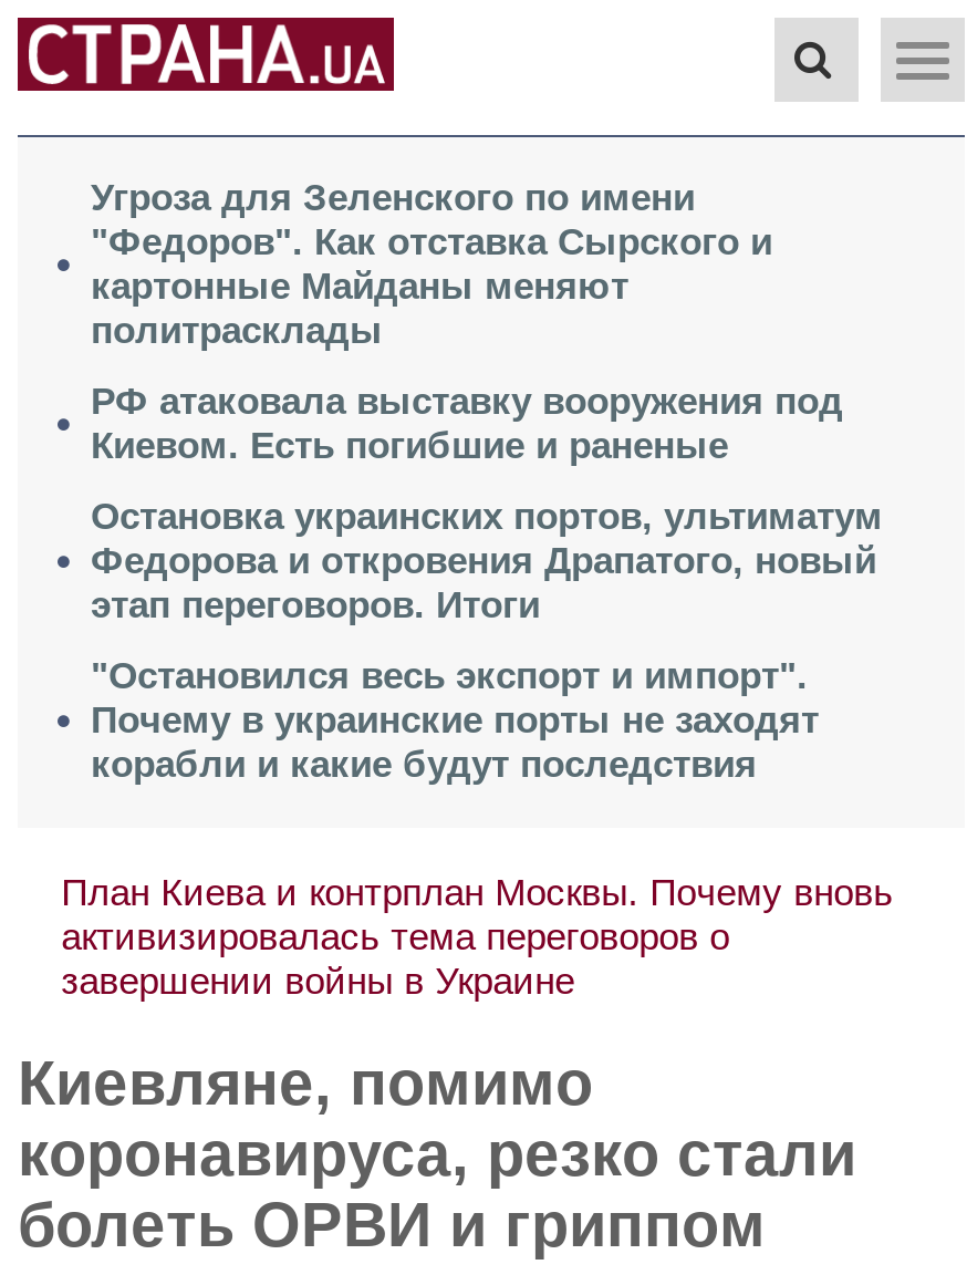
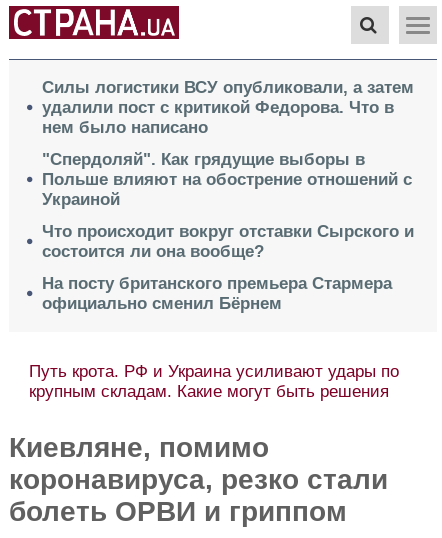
- Угроза для Зеленского по имени
- "Федоров". Как отставка Сырского и
- картонные Майданы меняют
- политрасклады
+ Силы логистики ВСУ опубликовали, а затем
+ удалили пост с критикой Федорова. Что в
+ нем было написано

- РФ атаковала выставку вооружения под
- Киевом. Есть погибшие и раненые
+ "Спердоляй". Как грядущие выборы в
+ Польше влияют на обострение отношений с
+ Украиной

- Остановка украинских портов, ультиматум
- Федорова и откровения Драпатого, новый
- этап переговоров. Итоги
+ Что происходит вокруг отставки Сырского и
+ состоится ли она вообще?

- "Остановился весь экспорт и импорт".
- Почему в украинские порты не заходят
- корабли и какие будут последствия
+ На посту британского премьера Стармера
+ официально сменил Бёрнем

- План Киева и контрплан Москвы. Почему вновь
- активизировалась тема переговоров о
- завершении войны в Украине
+ Путь крота. РФ и Украина усиливают удары по
+ крупным складам. Какие могут быть решения
